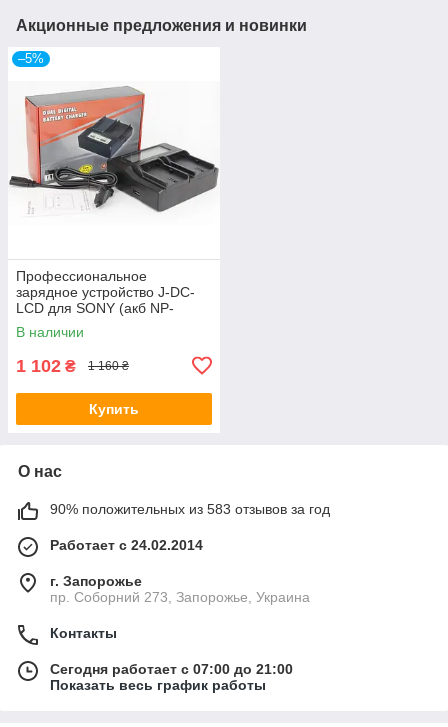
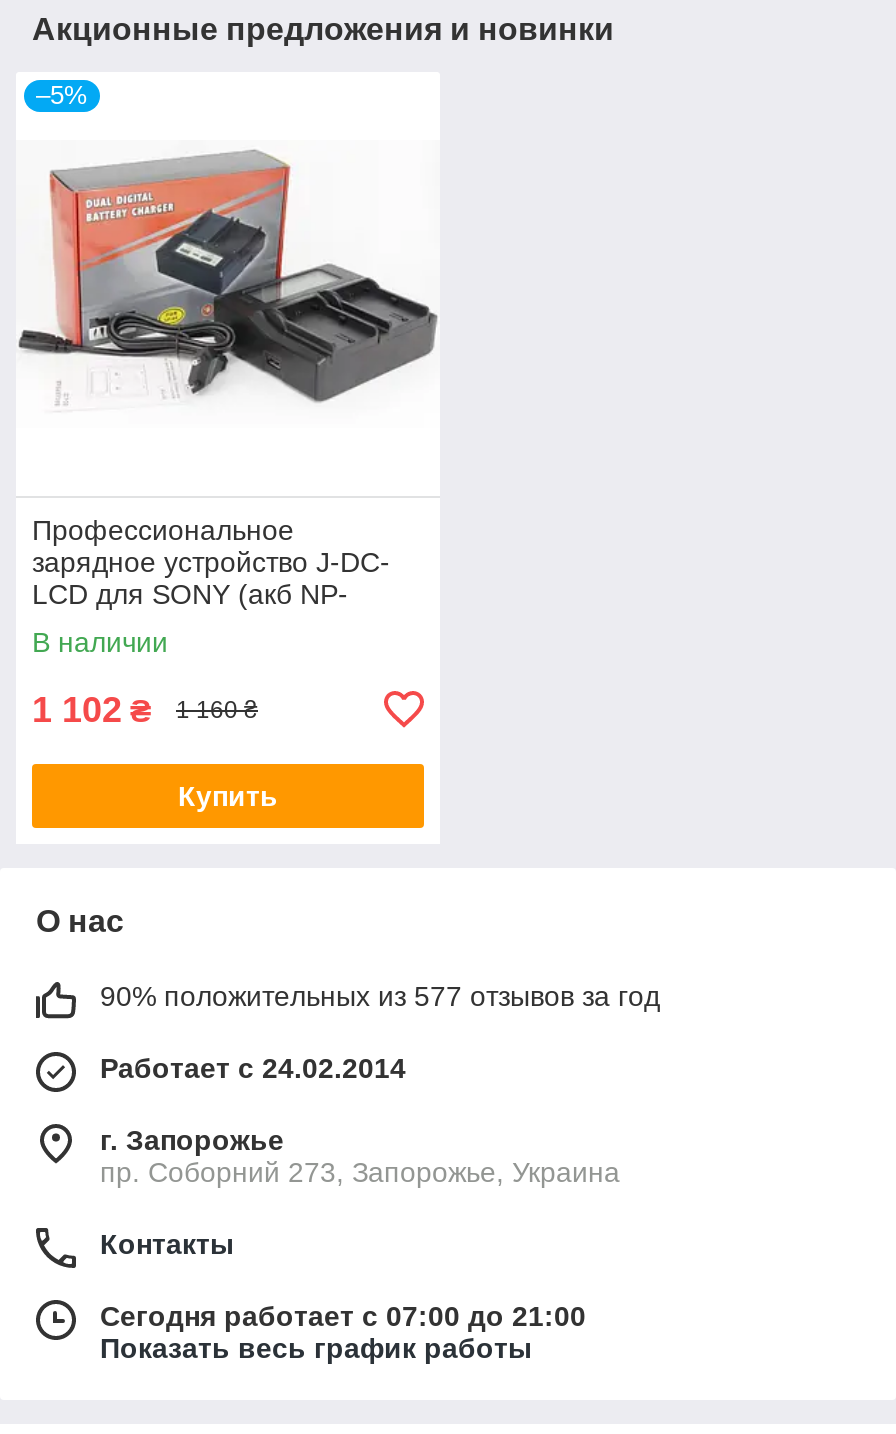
- 90% положительных из 583 отзывов за год
+ 90% положительных из 577 отзывов за год
